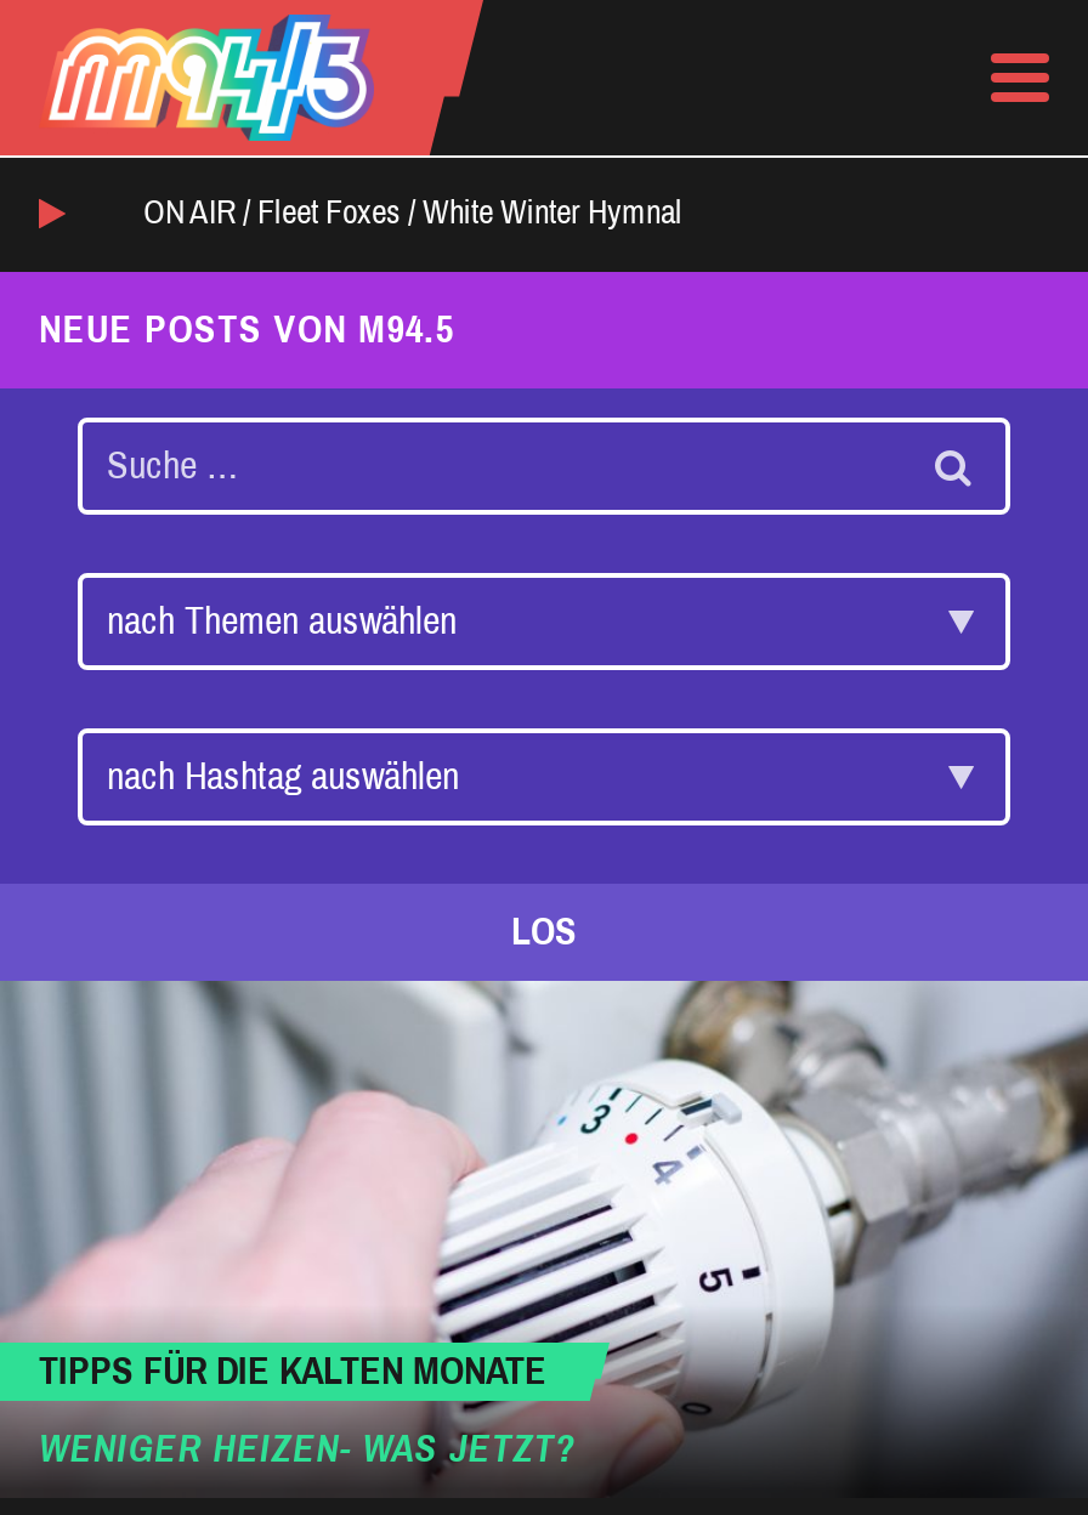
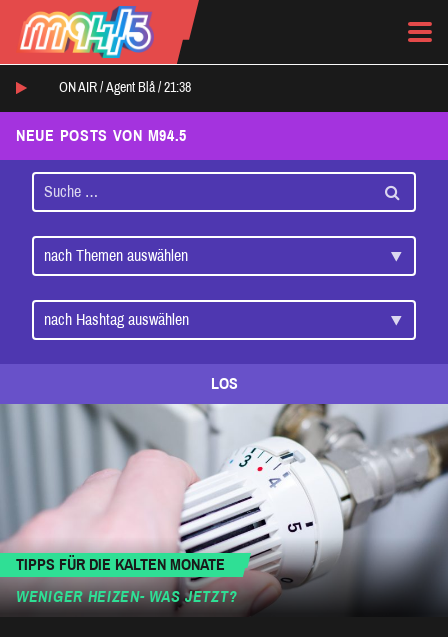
- ON AIR / Fleet Foxes / White Winter Hymnal
+ ON AIR / Agent Blå / 21:38
